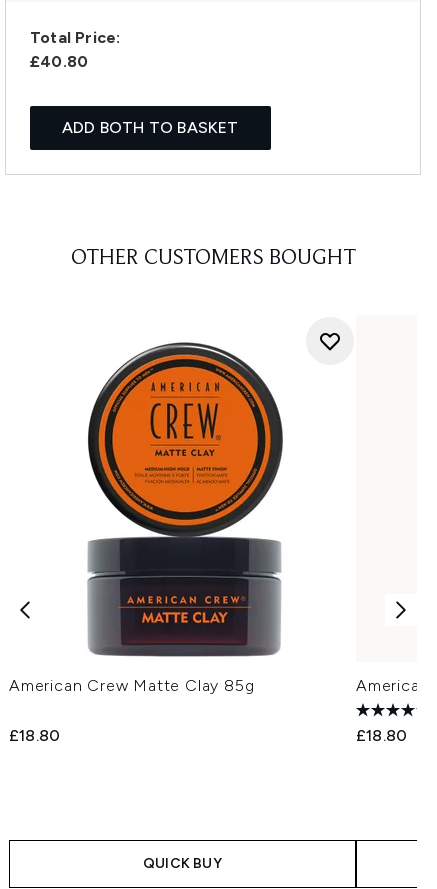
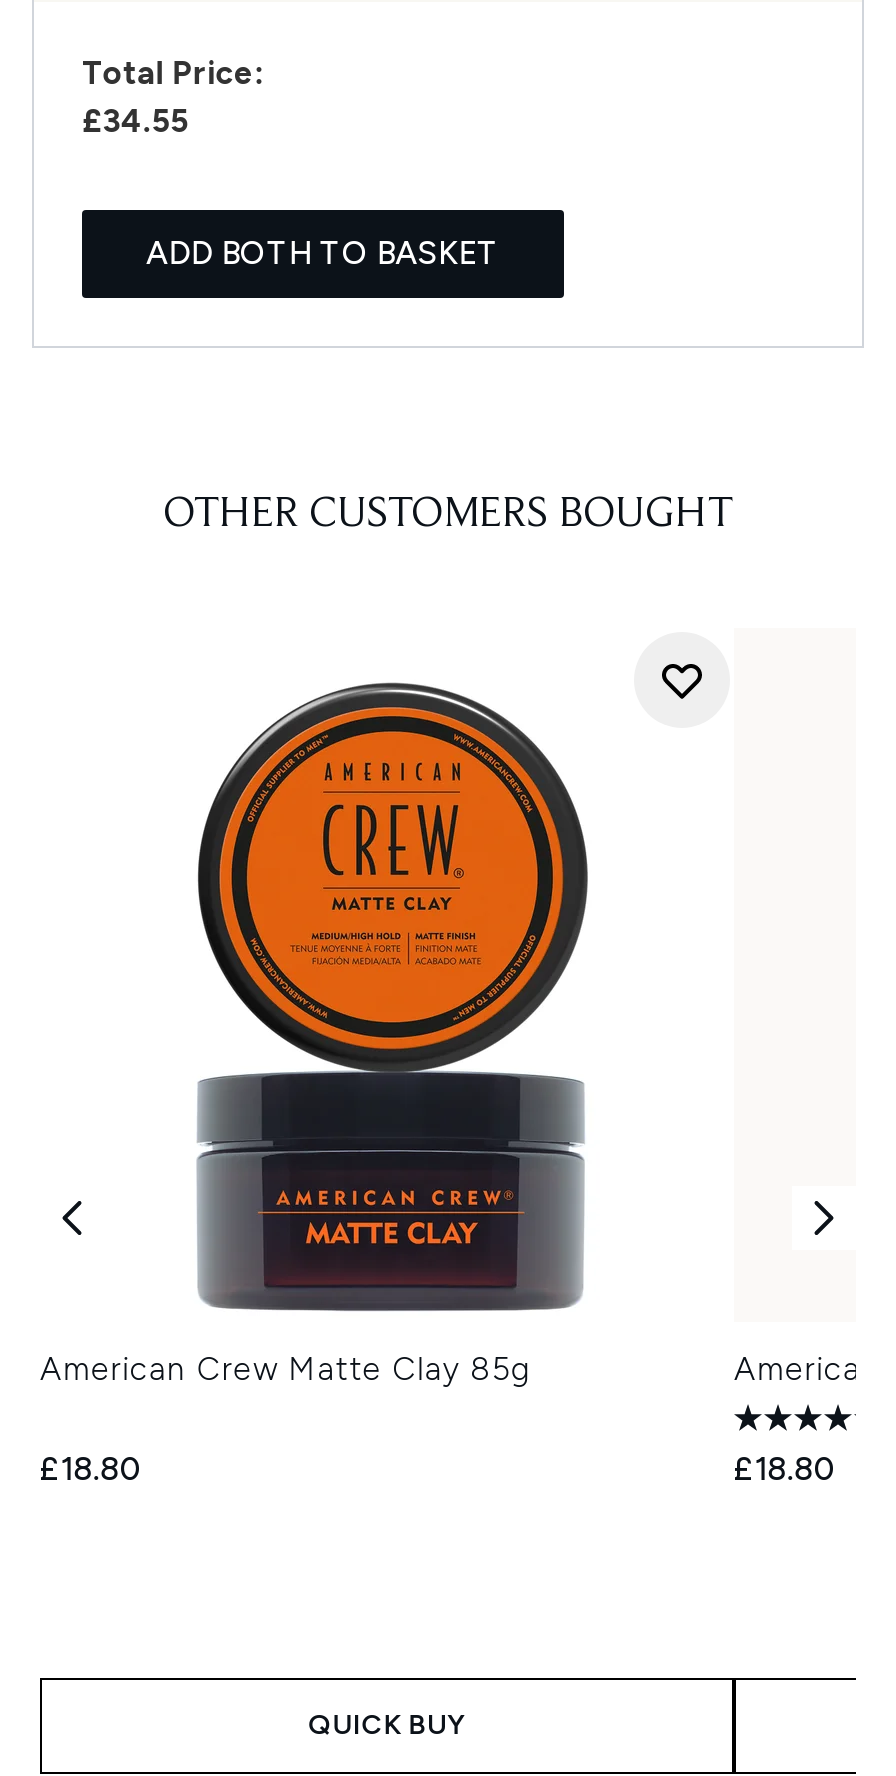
- £40.80
+ £34.55
